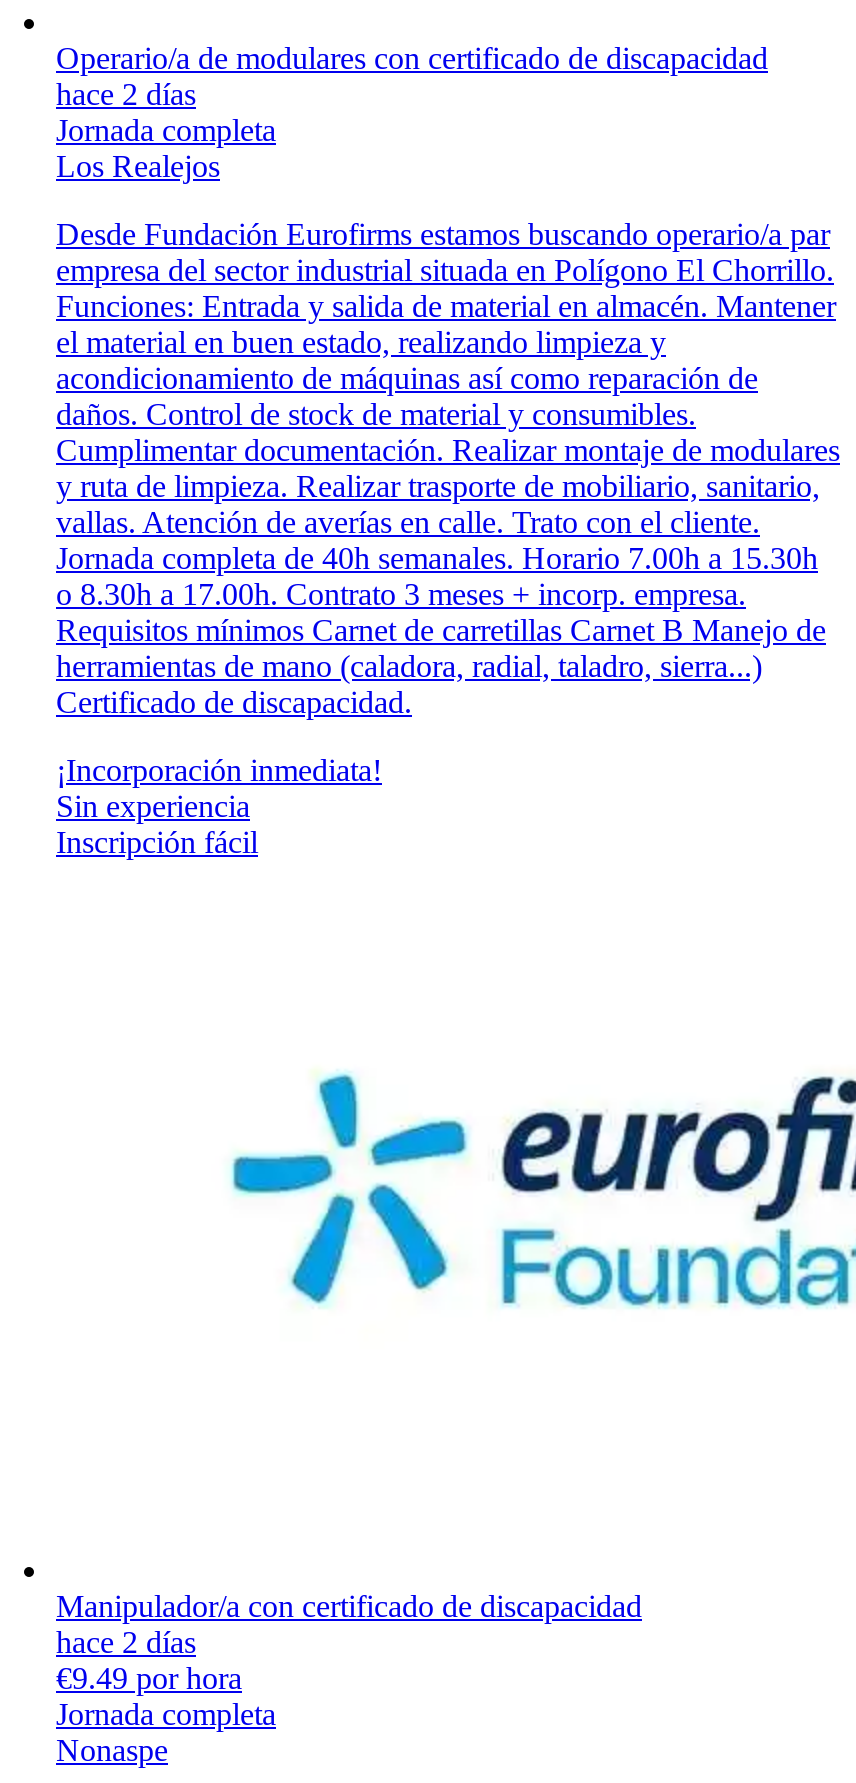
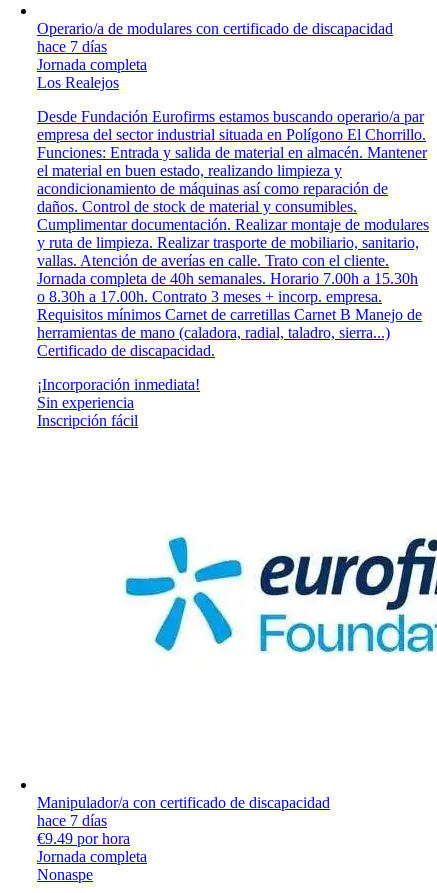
- hace 2 días
+ hace 7 días

- hace 2 días
+ hace 7 días
